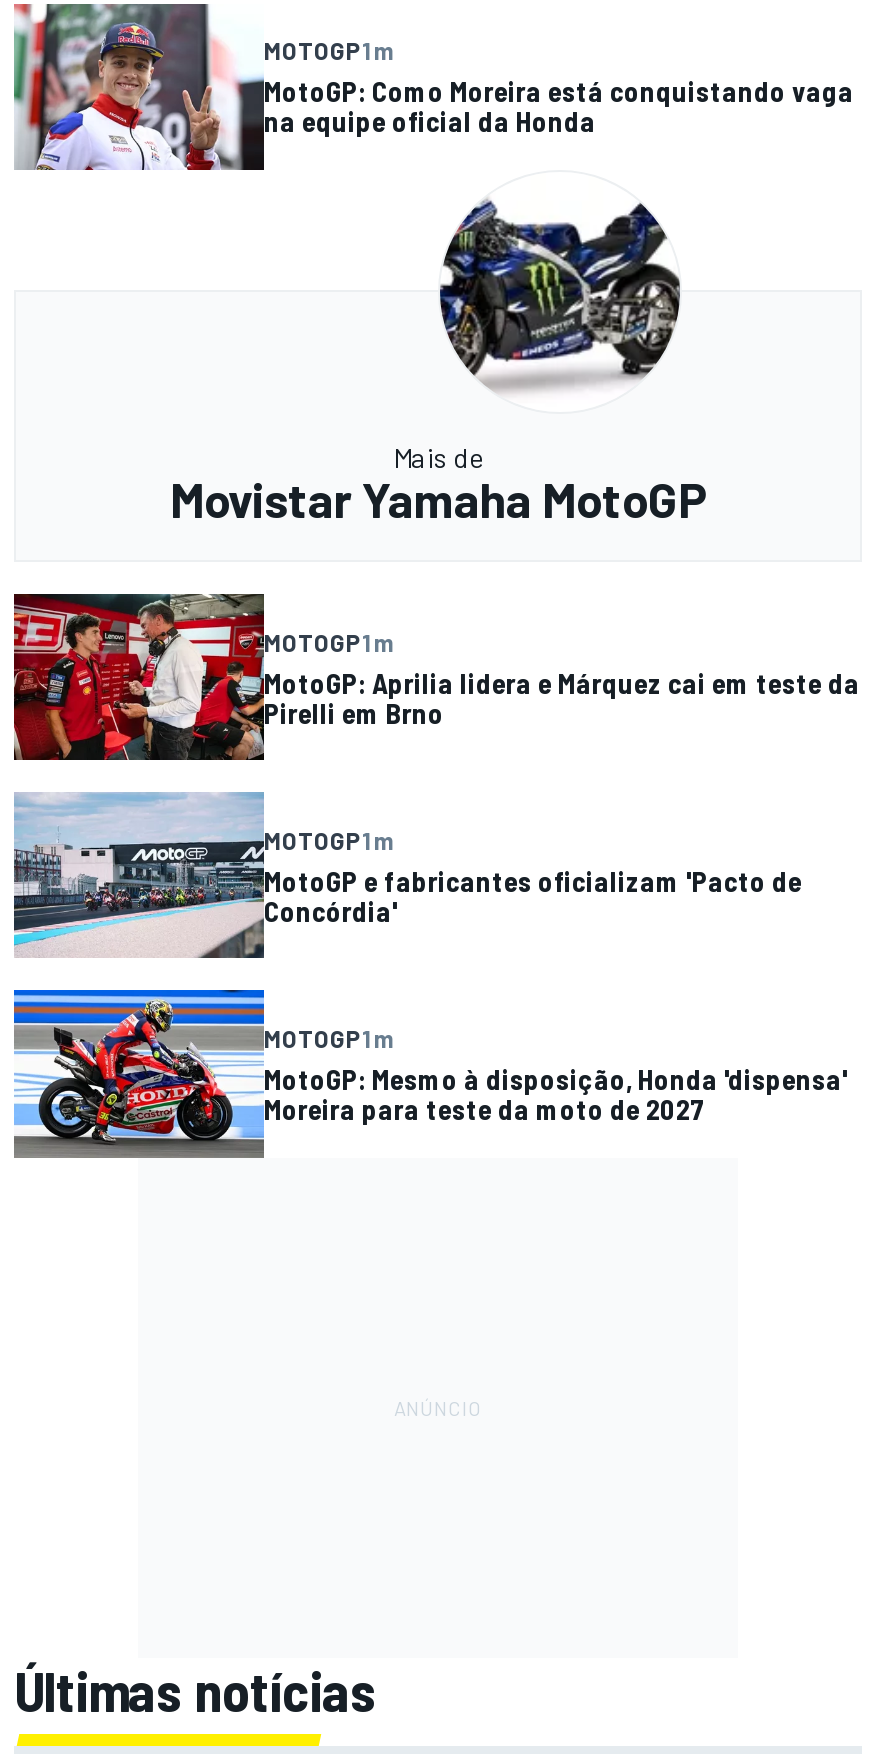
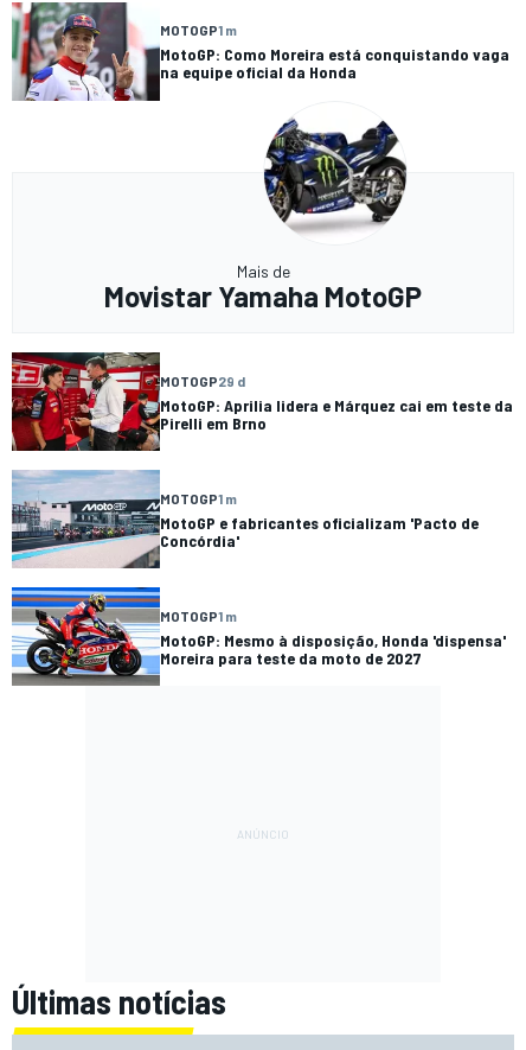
- MOTOGP1 m
+ MOTOGP29 d
